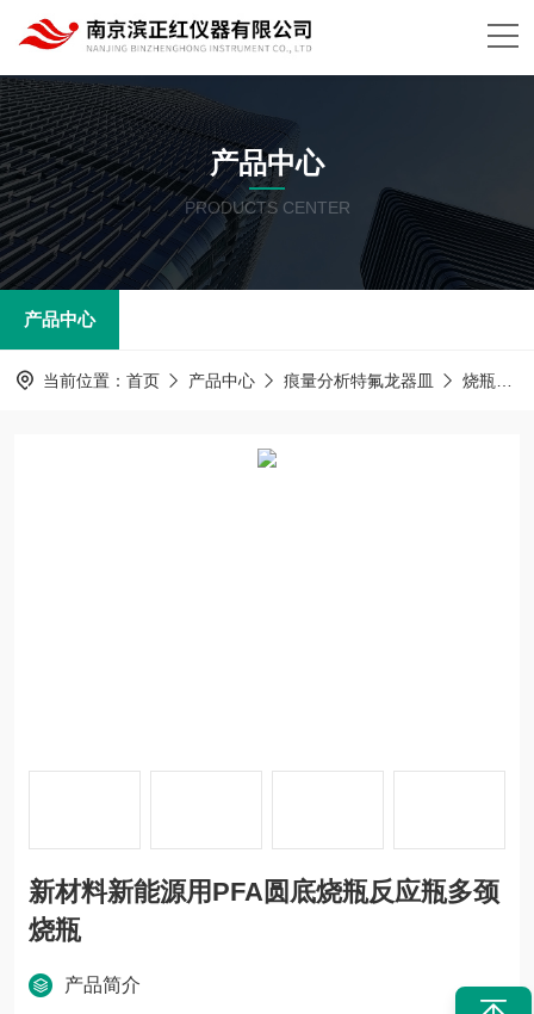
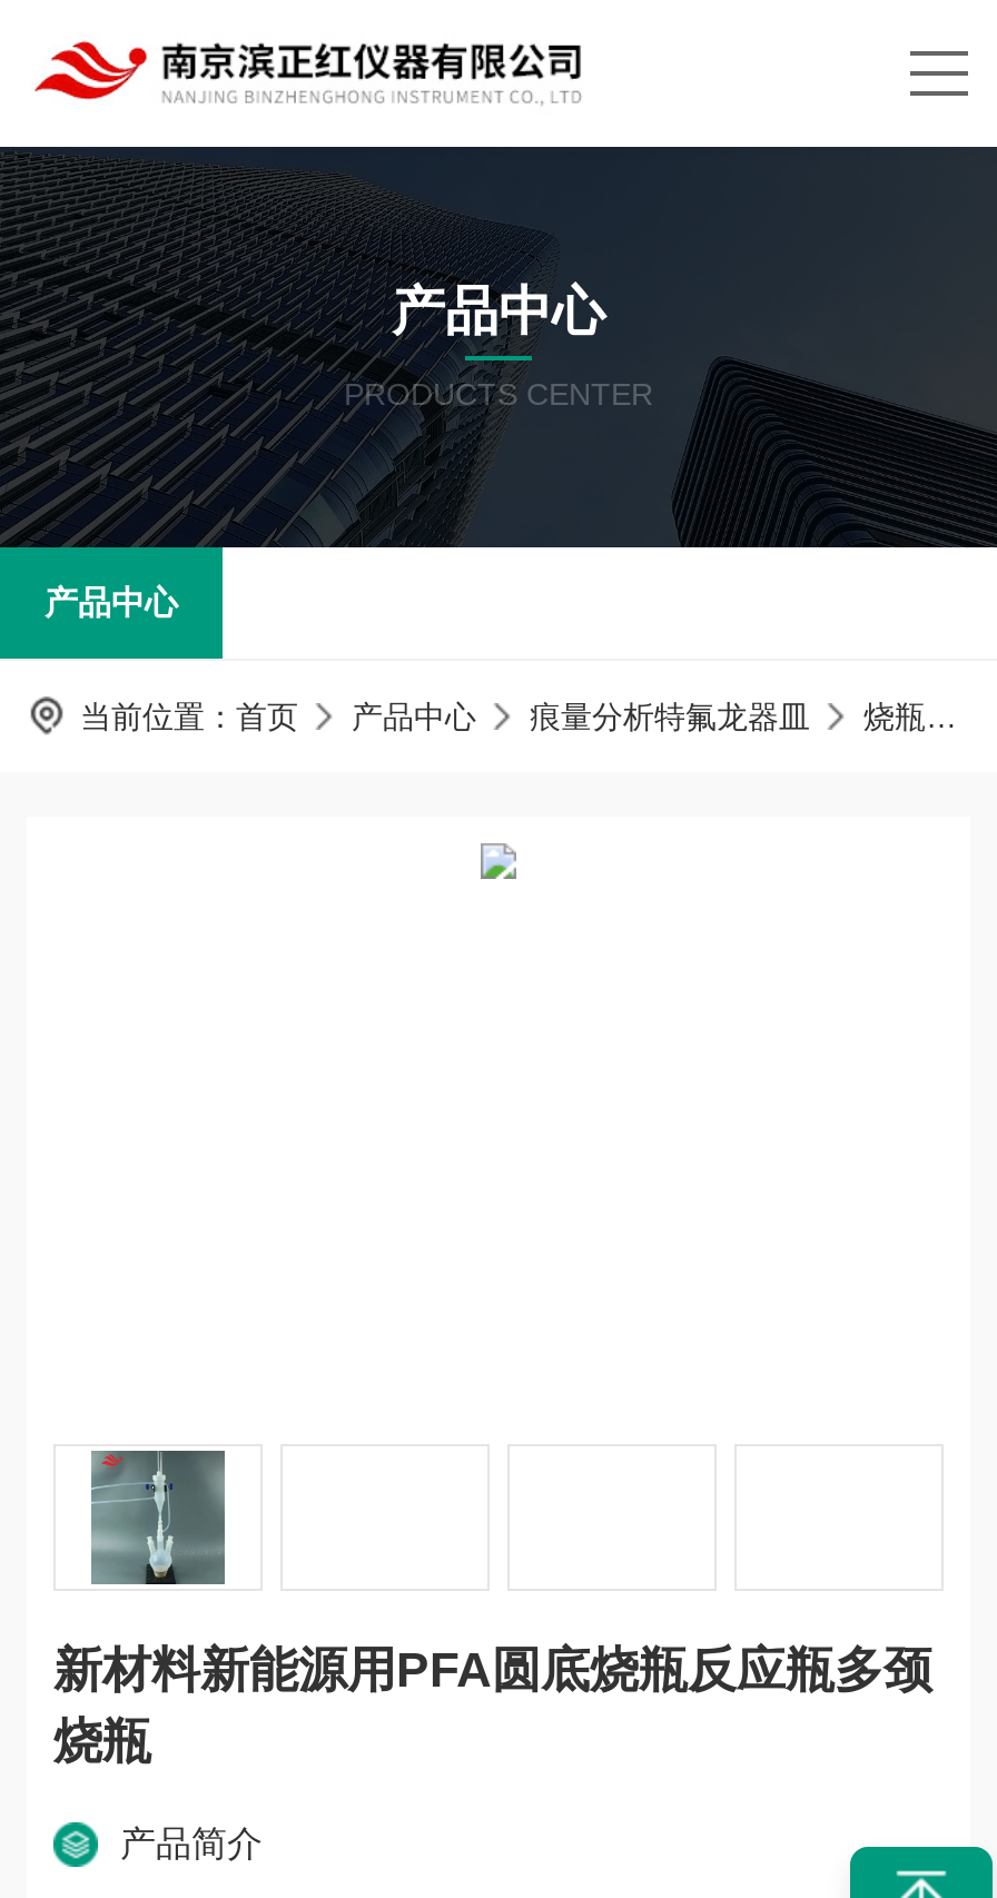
+ [image]
